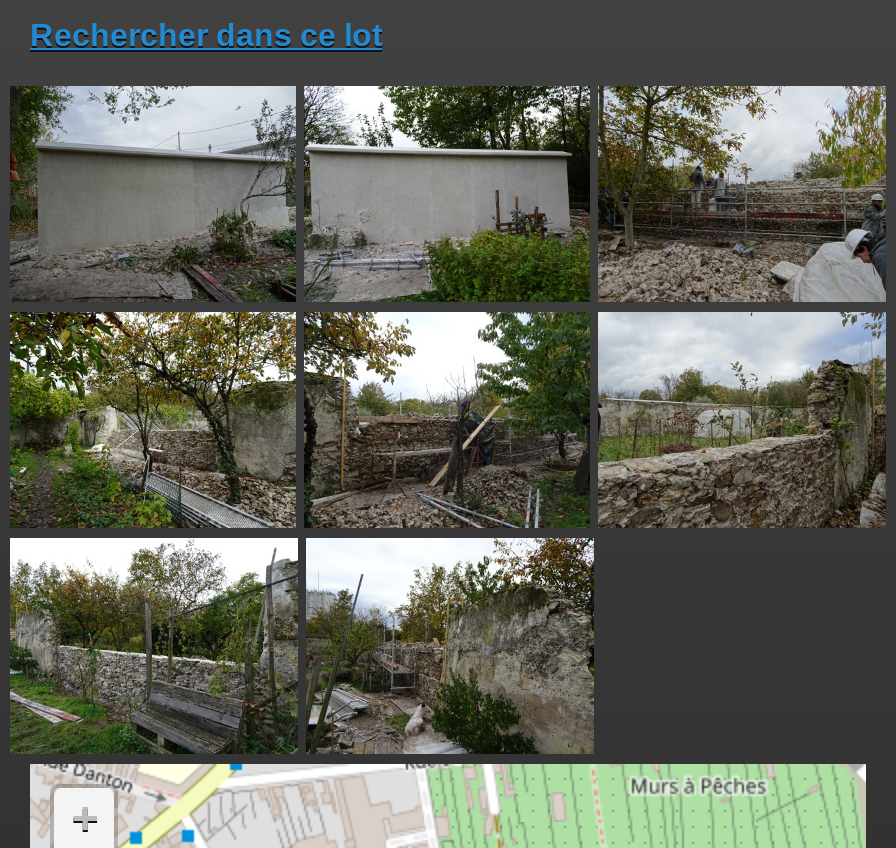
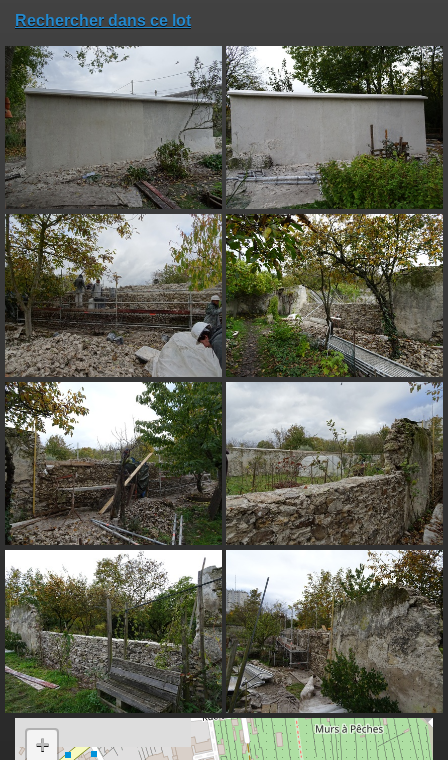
- [image]
+ [image]
